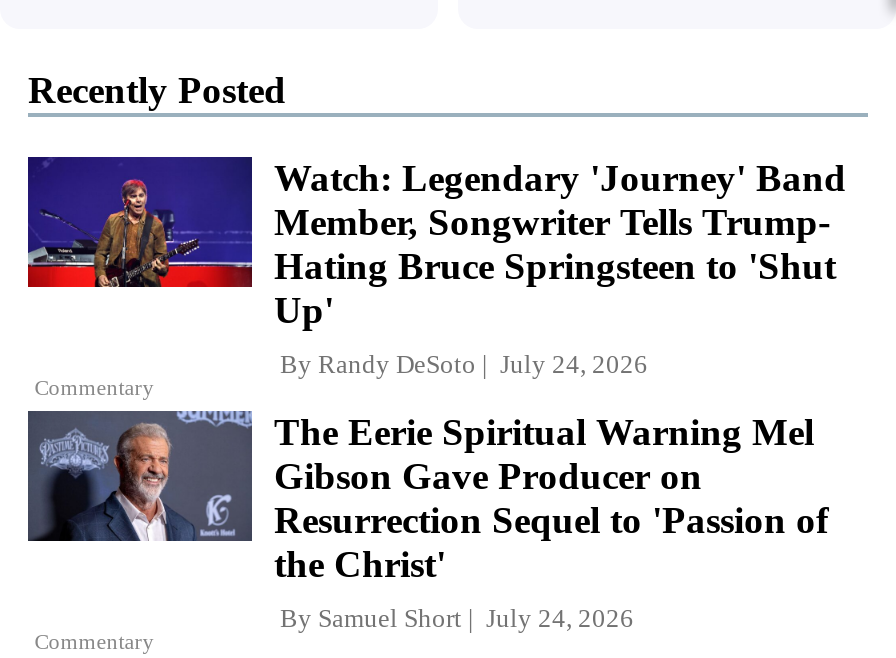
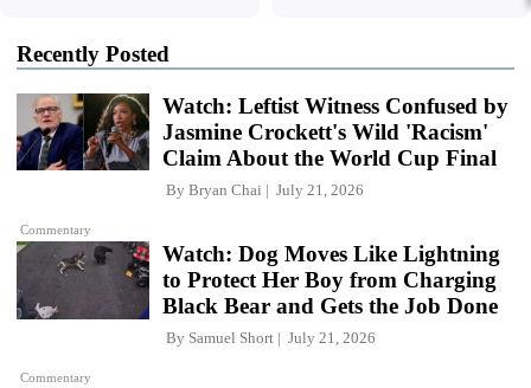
- [image]
- Watch: Legendary 'Journey' Band
- Member, Songwriter Tells Trump-
- Hating Bruce Springsteen to 'Shut
- Up'
- By Randy DeSoto July 24, 2026
+ [image]
+ Watch: Leftist Witness Confused by
+ Jasmine Crockett's Wild 'Racism'
+ Claim About the World Cup Final
+ By Bryan Chai July 21, 2026

- [image]
- The Eerie Spiritual Warning Mel
- Gibson Gave Producer on
- Resurrection Sequel to 'Passion of
- the Christ'
- By Samuel Short July 24, 2026
+ [image]
+ Watch: Dog Moves Like Lightning
+ to Protect Her Boy from Charging
+ Black Bear and Gets the Job Done
+ By Samuel Short July 21, 2026
